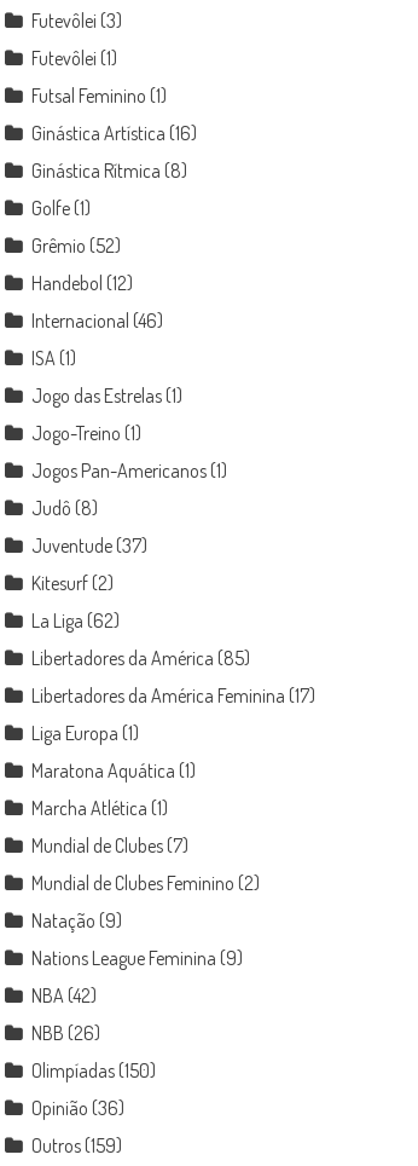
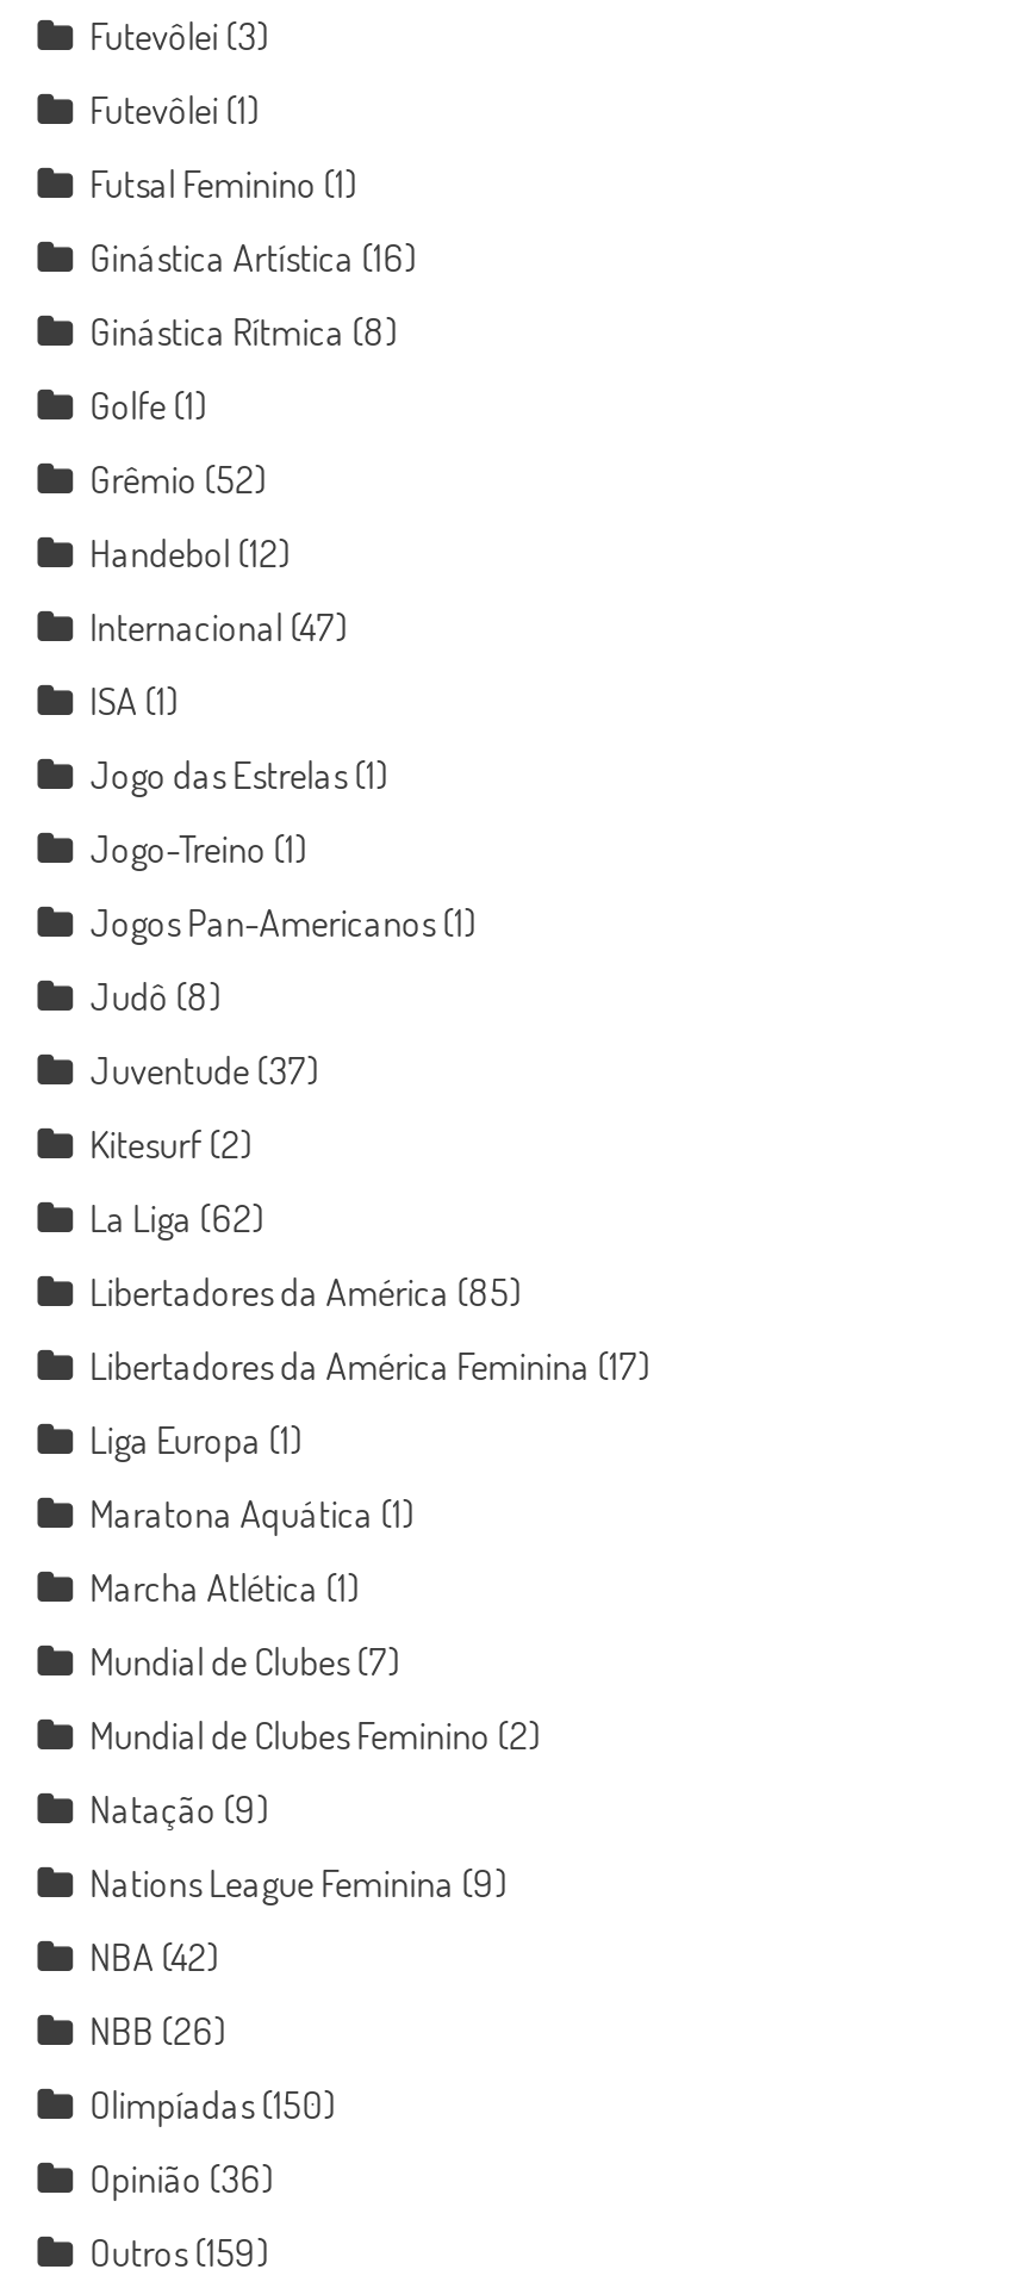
- Internacional (46)
+ Internacional (47)
